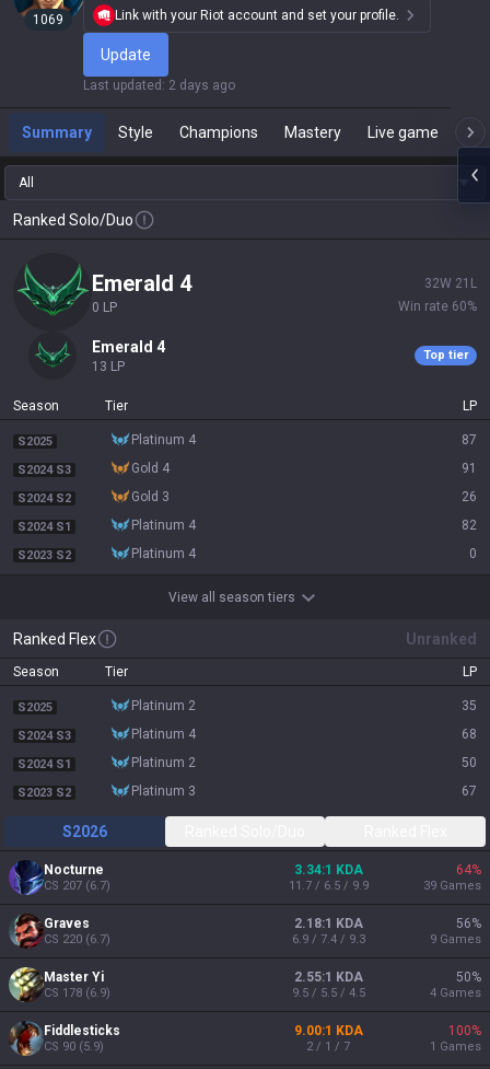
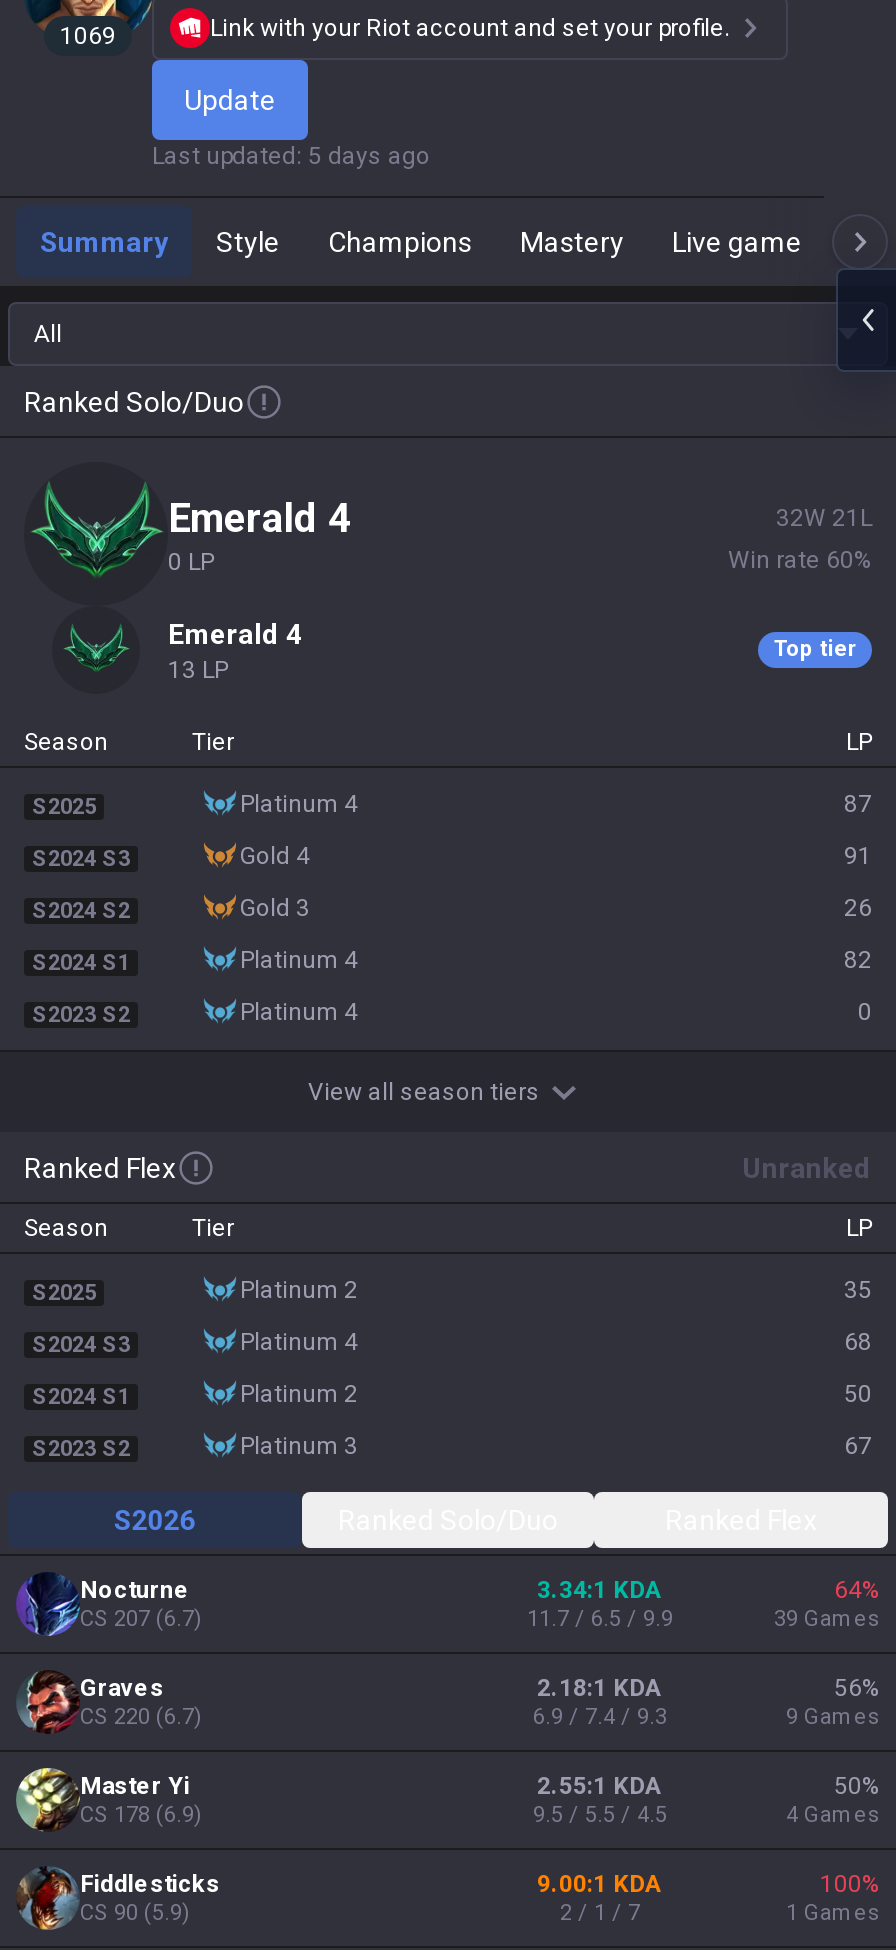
- Last updated: 2 days ago
+ Last updated: 5 days ago
